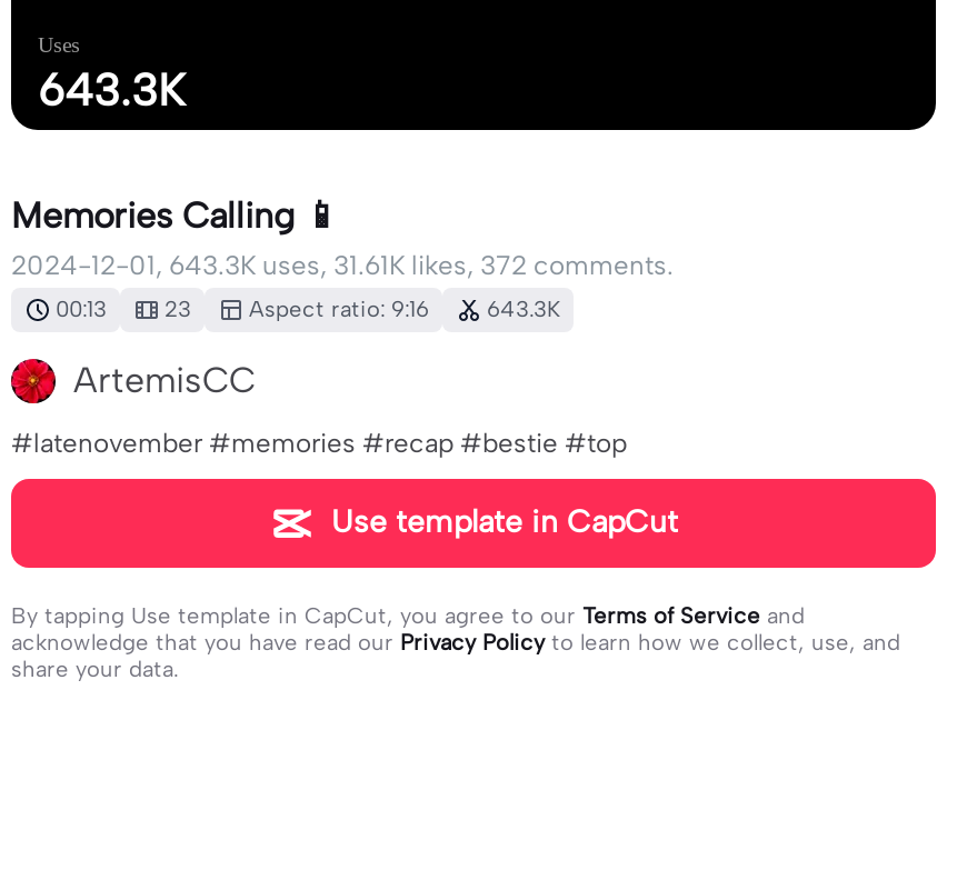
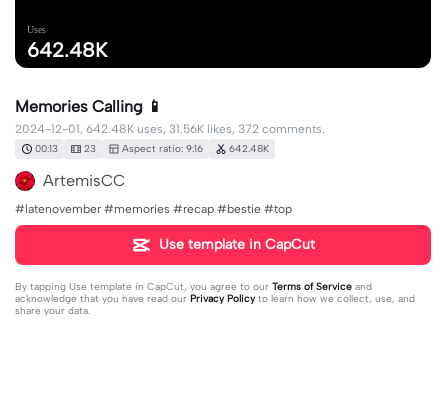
- 643.3K
+ 642.48K

- 2024-12-01, 643.3K uses, 31.61K likes, 372 comments.
+ 2024-12-01, 642.48K uses, 31.56K likes, 372 comments.

- 00:13 23 Aspect ratio: 9:16 643.3K
+ 00:13 23 Aspect ratio: 9:16 642.48K
